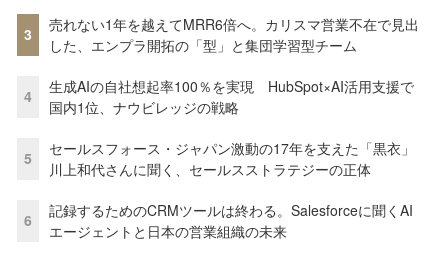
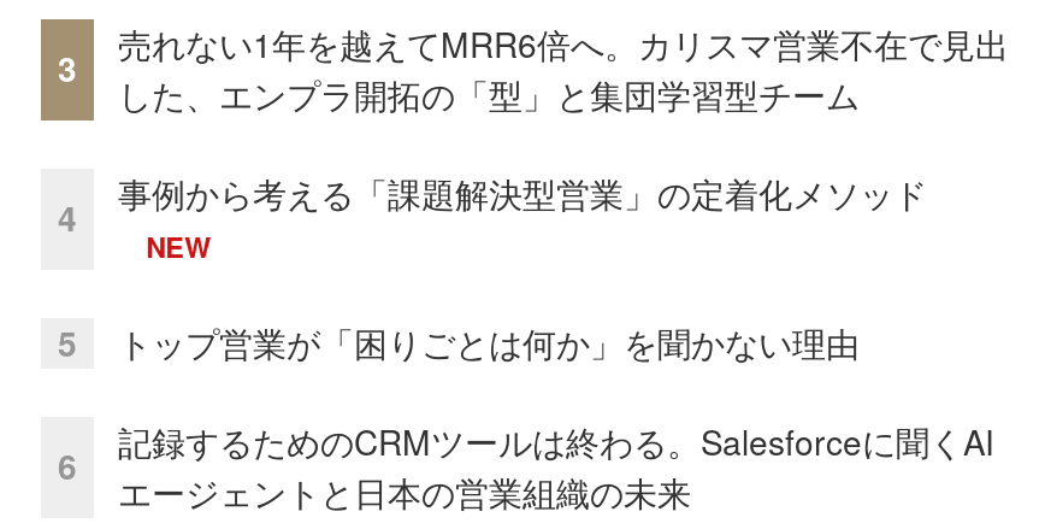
- 生成AIの自社想起率100％を実現 HubSpot×AI活用支援で
- 国内1位、ナウビレッジの戦略
+ 事例から考える「課題解決型営業」の定着化メソッド
+ NEW

- セールスフォース・ジャパン激動の17年を支えた「黒衣」
- 川上和代さんに聞く、セールスストラテジーの正体
+ トップ営業が「困りごとは何か」を聞かない理由
